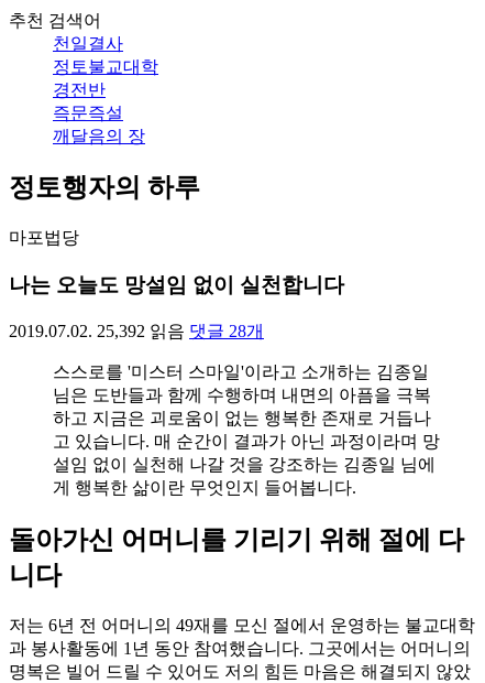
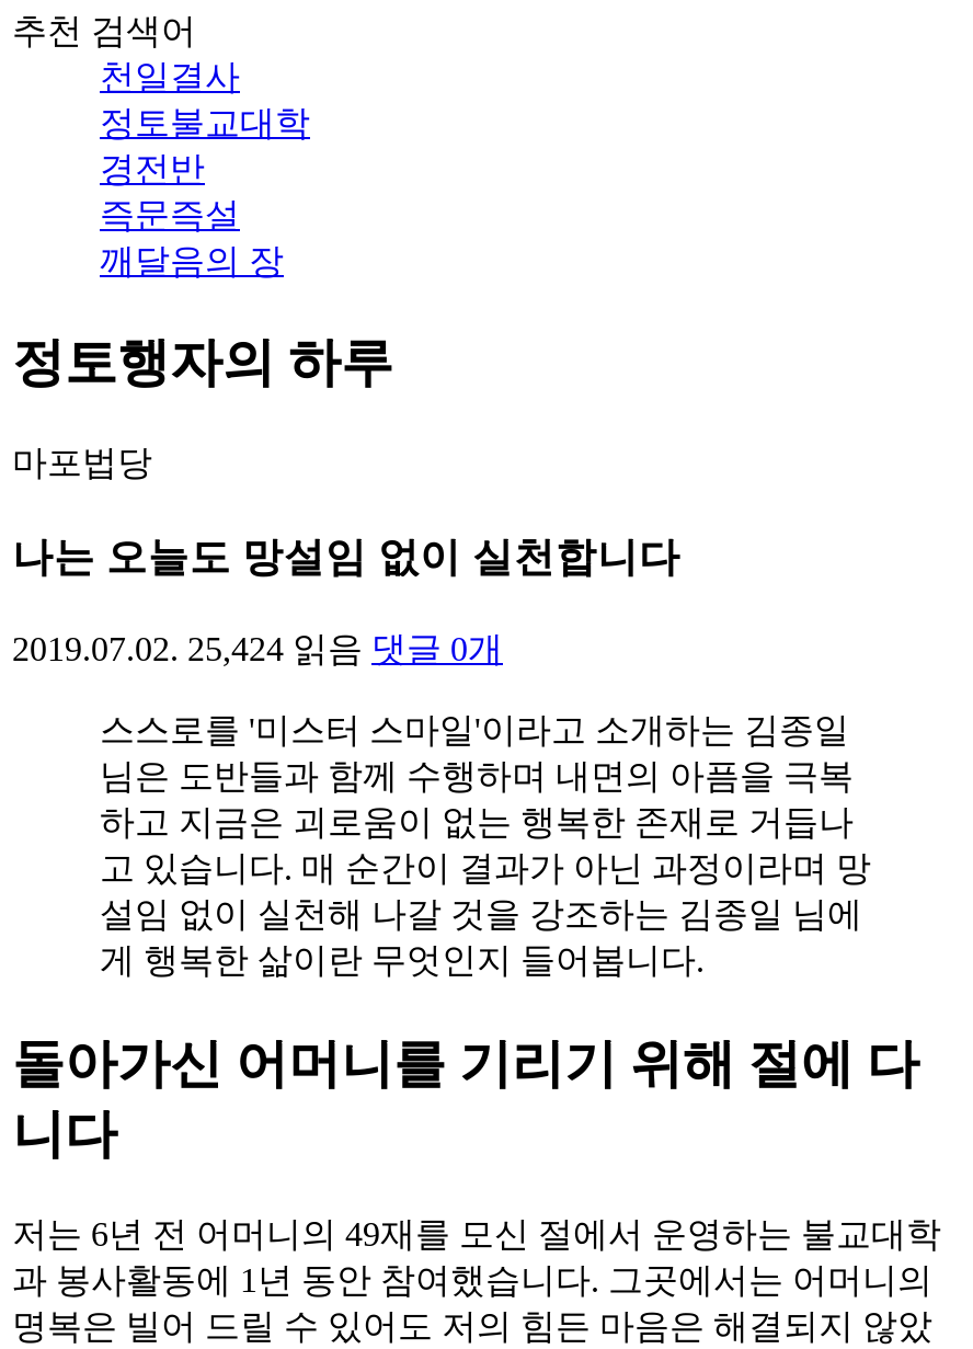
- 2019.07.02. 25,392 읽음 댓글 28개
+ 2019.07.02. 25,424 읽음 댓글 0개
